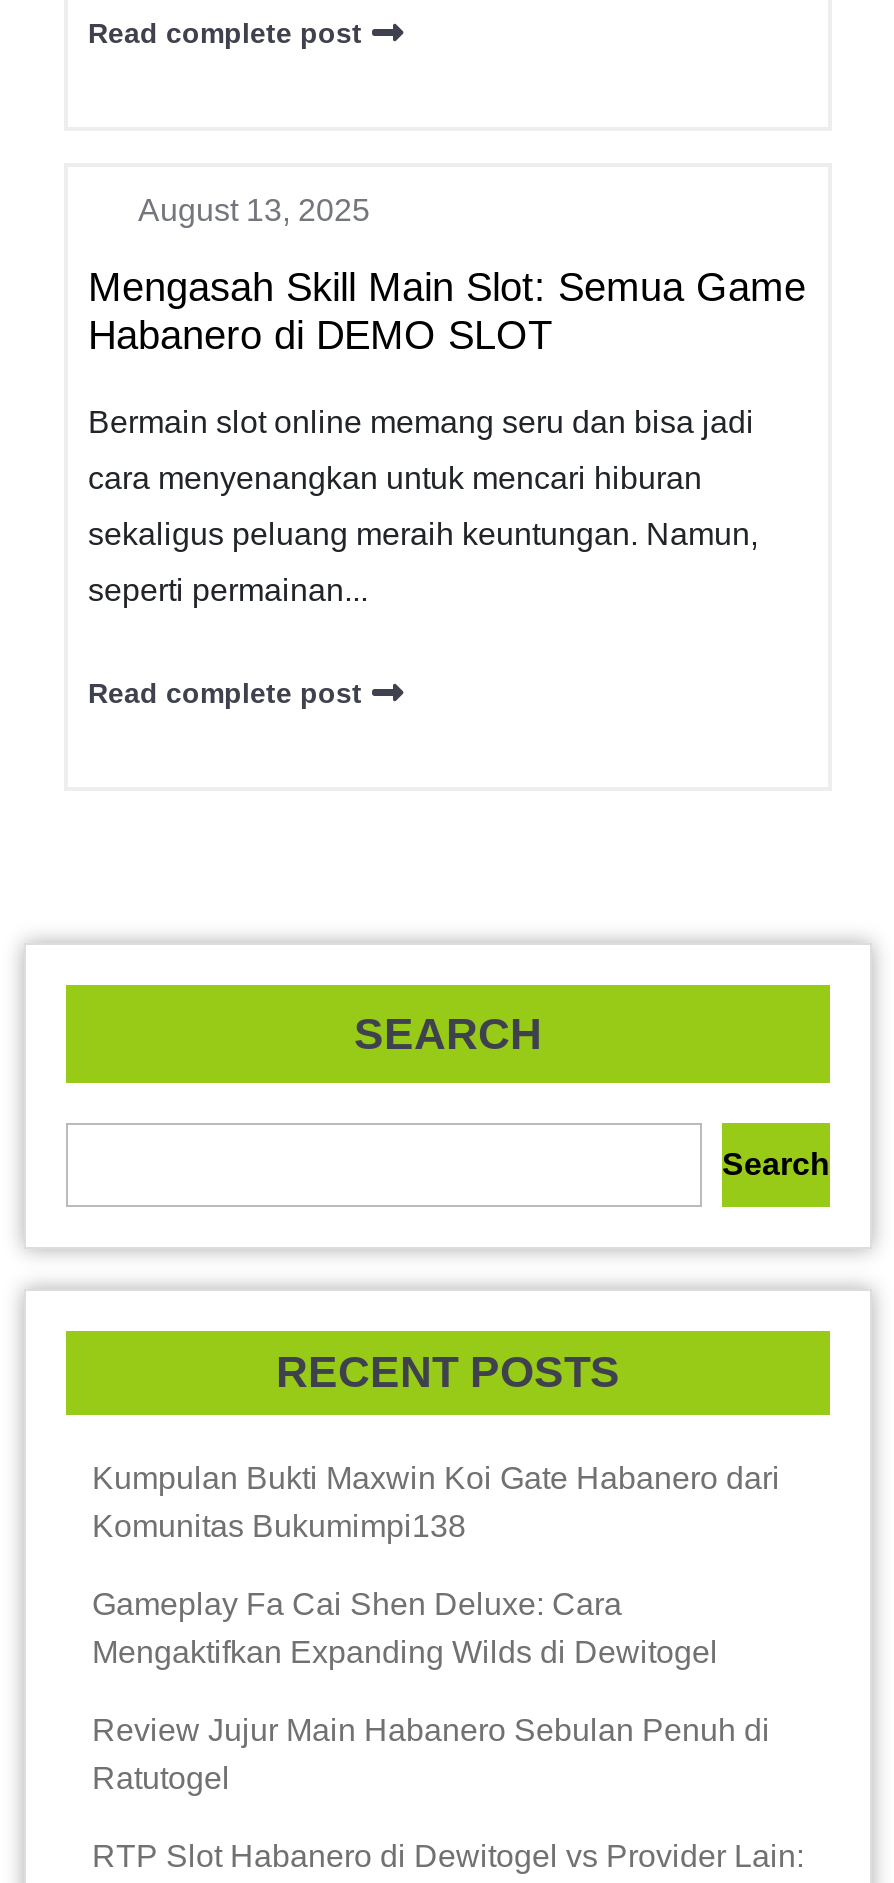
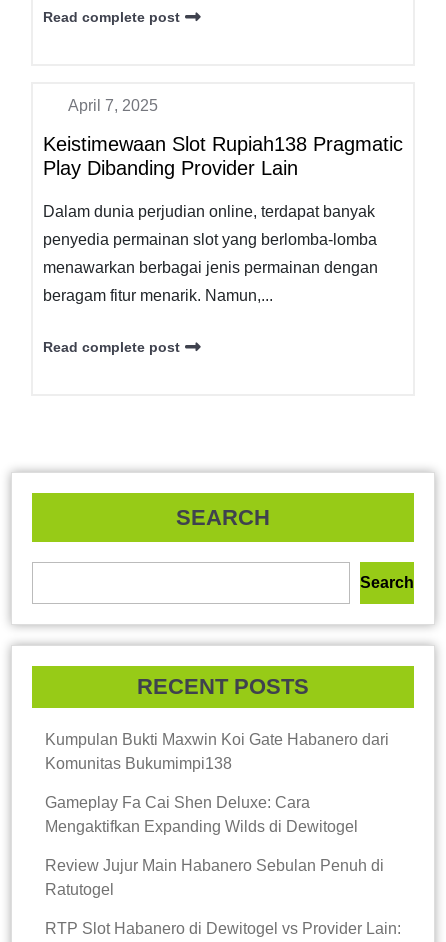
- August 13, 2025
+ April 7, 2025

- Mengasah Skill Main Slot: Semua Game
- Habanero di DEMO SLOT
+ Keistimewaan Slot Rupiah138 Pragmatic
+ Play Dibanding Provider Lain

- Bermain slot online memang seru dan bisa jadi
+ Dalam dunia perjudian online, terdapat banyak

- cara menyenangkan untuk mencari hiburan
+ penyedia permainan slot yang berlomba-lomba

- sekaligus peluang meraih keuntungan. Namun,
+ menawarkan berbagai jenis permainan dengan

- seperti permainan...
+ beragam fitur menarik. Namun,...
